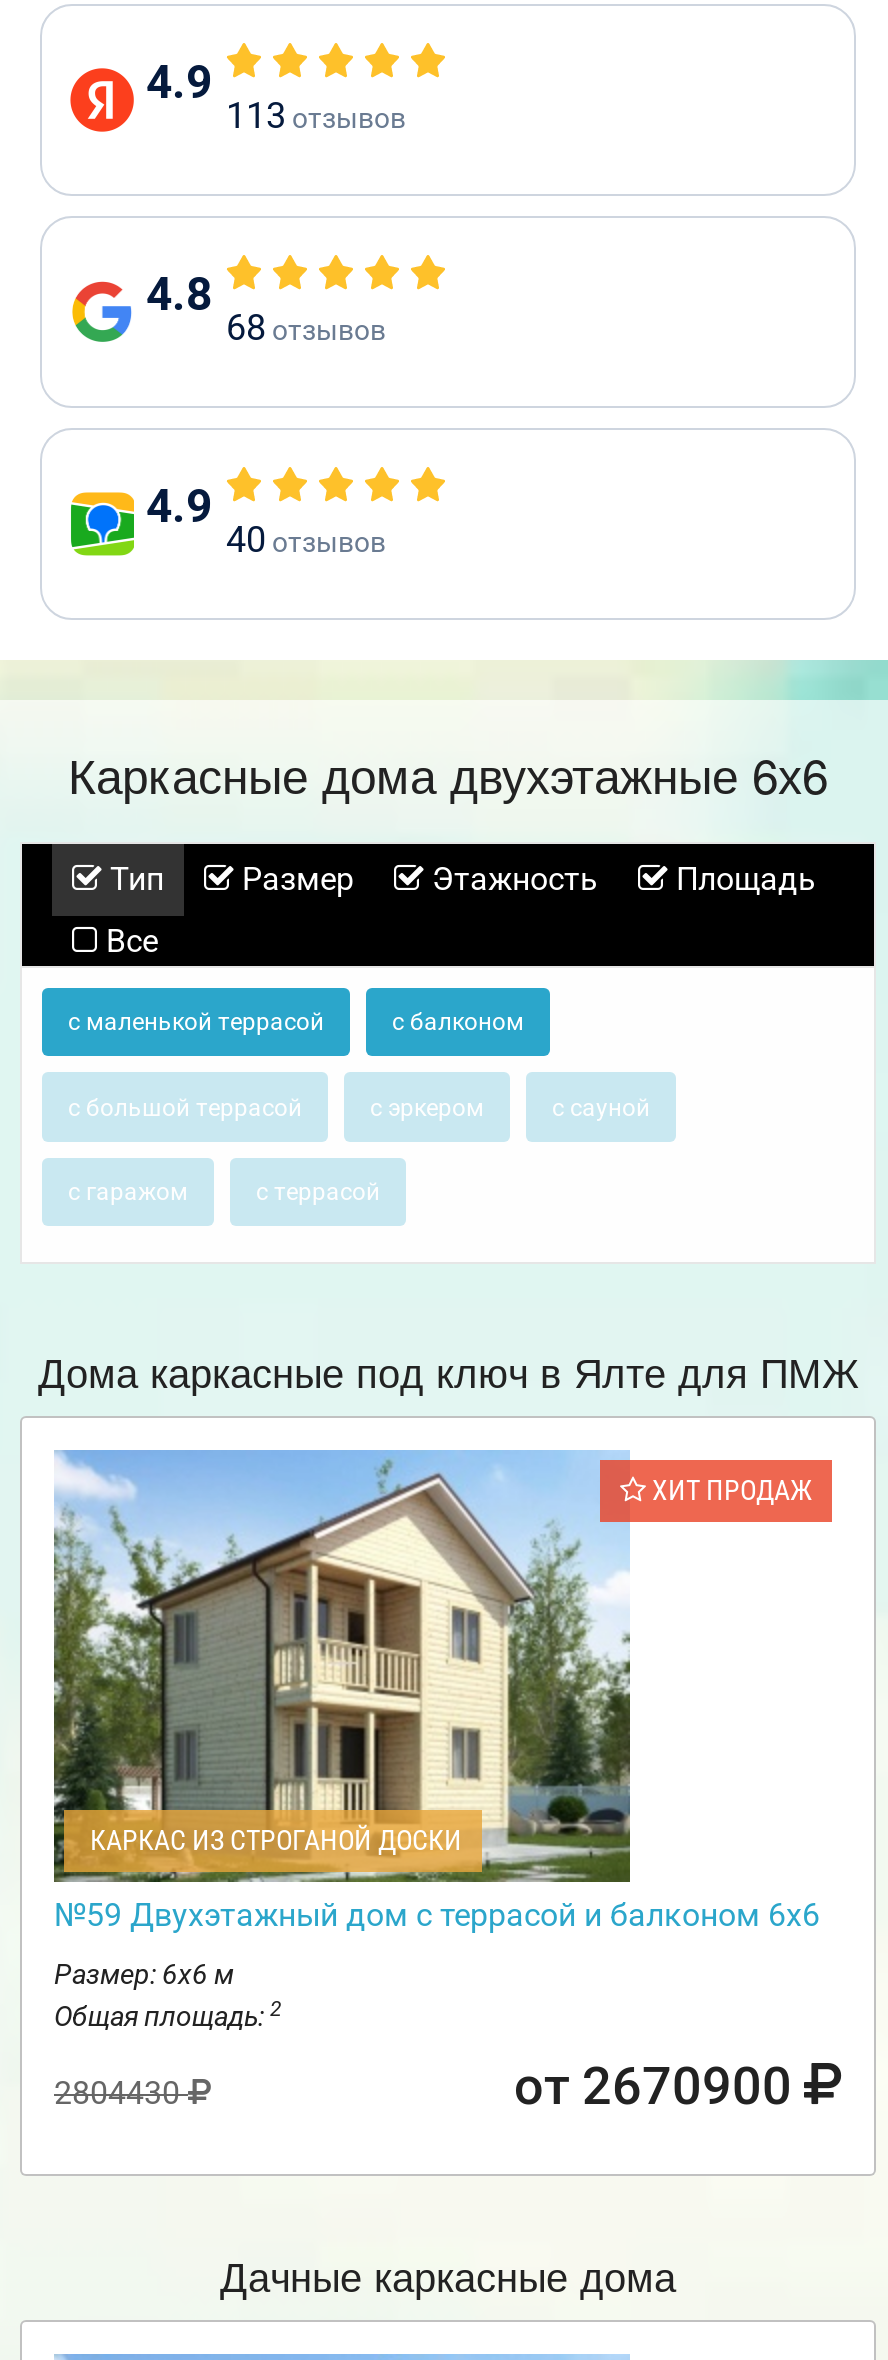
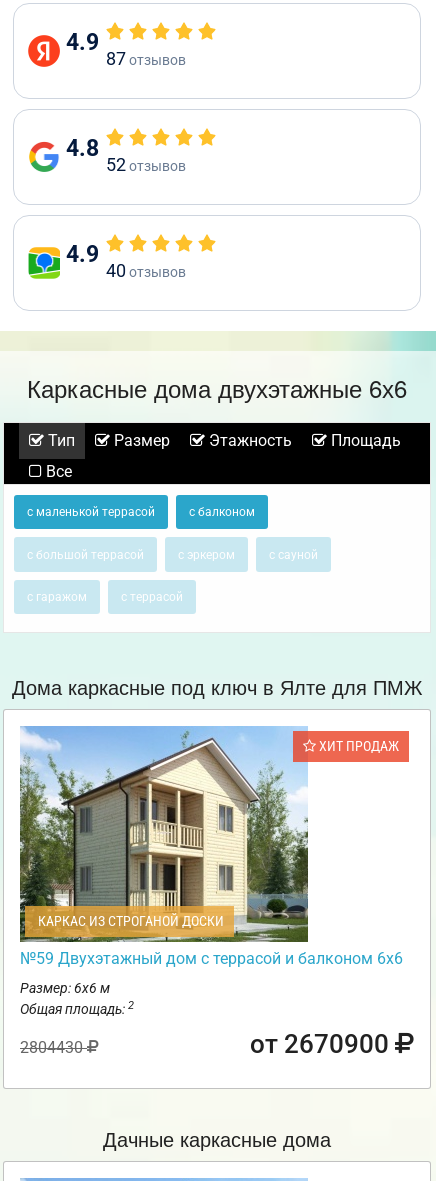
- 113 отзывов
+ 87 отзывов

- 68 отзывов
+ 52 отзывов
